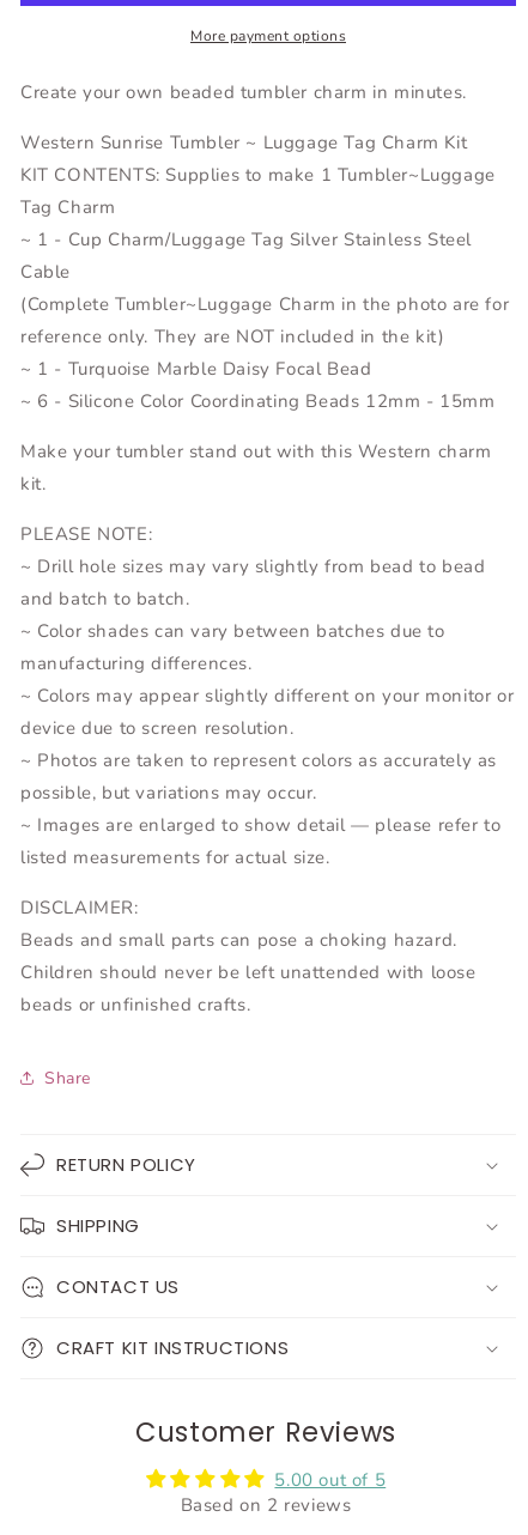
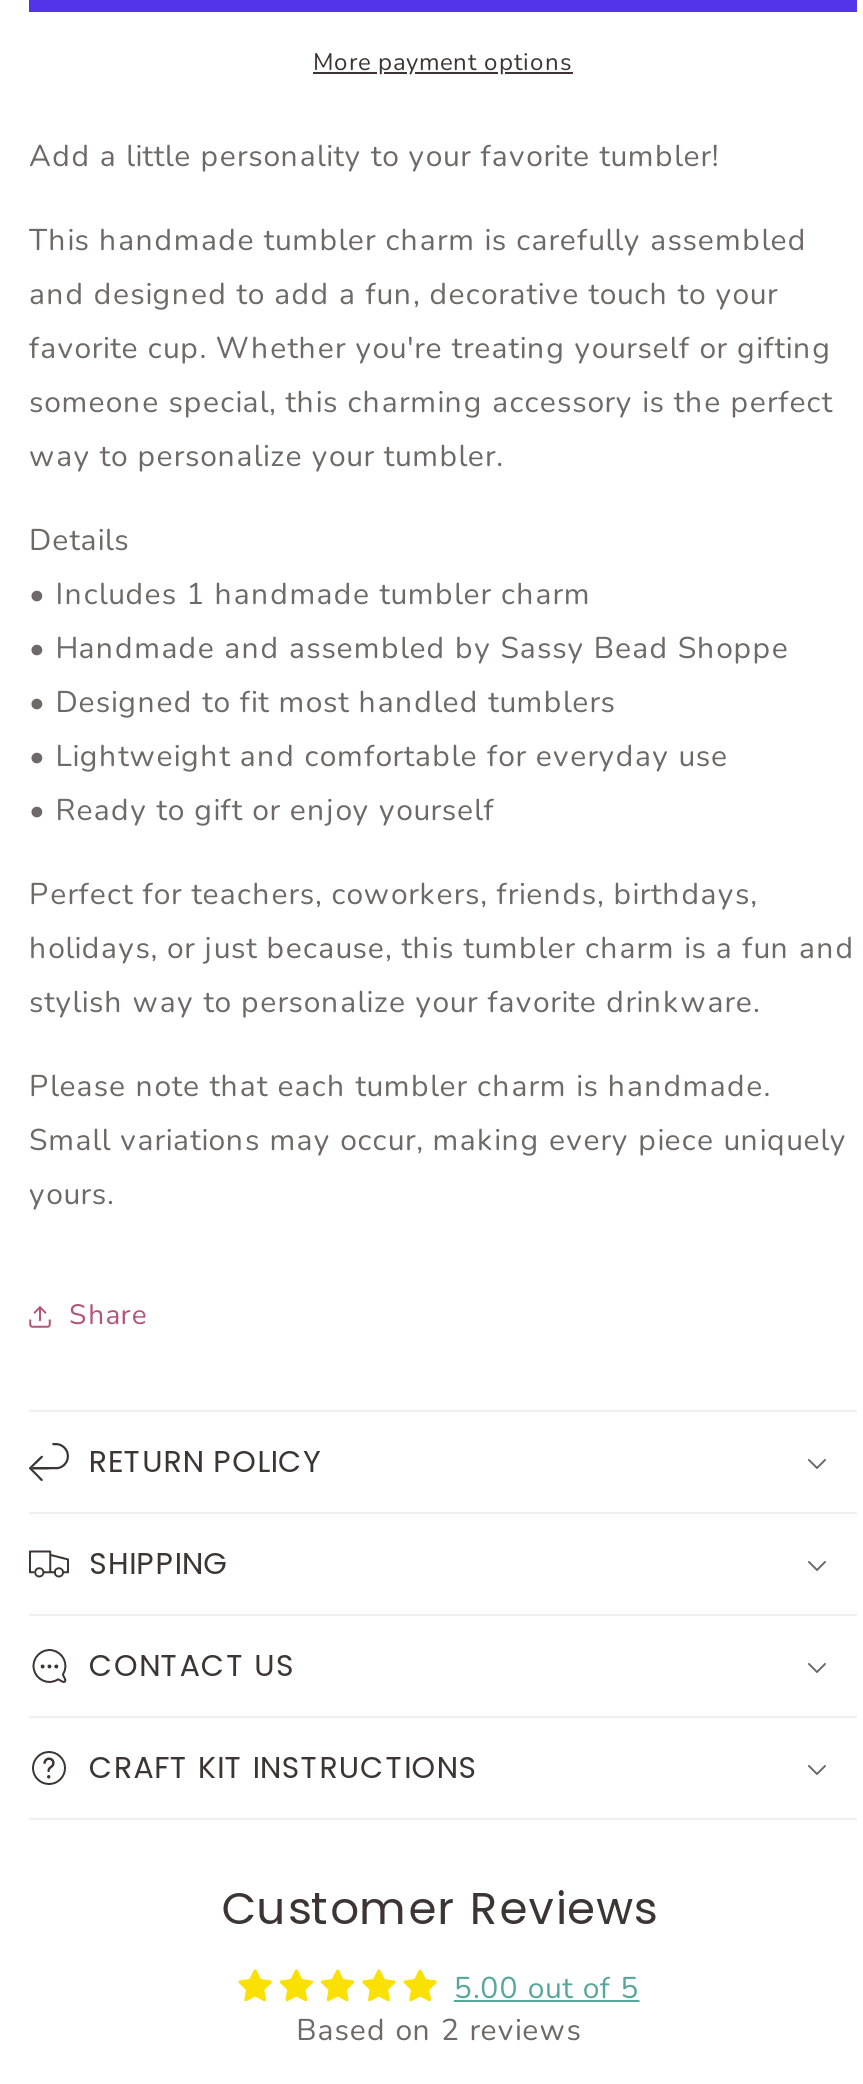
- Create your own beaded tumbler charm in minutes.
+ Add a little personality to your favorite tumbler!

- Western Sunrise Tumbler ~ Luggage Tag Charm Kit
- KIT CONTENTS: Supplies to make 1 Tumbler~Luggage
- Tag Charm
- ~ 1 - Cup Charm/Luggage Tag Silver Stainless Steel
- Cable
- (Complete Tumbler~Luggage Charm in the photo are for
- reference only. They are NOT included in the kit)
- ~ 1 - Turquoise Marble Daisy Focal Bead
- ~ 6 - Silicone Color Coordinating Beads 12mm - 15mm
+ This handmade tumbler charm is carefully assembled
+ and designed to add a fun, decorative touch to your
+ favorite cup. Whether you're treating yourself or gifting
+ someone special, this charming accessory is the perfect
+ way to personalize your tumbler.

- Make your tumbler stand out with this Western charm
- kit.
+ Details
+ • Includes 1 handmade tumbler charm
+ • Handmade and assembled by Sassy Bead Shoppe
+ • Designed to fit most handled tumblers
+ • Lightweight and comfortable for everyday use
+ • Ready to gift or enjoy yourself

- PLEASE NOTE:
- ~ Drill hole sizes may vary slightly from bead to bead
- and batch to batch.
- ~ Color shades can vary between batches due to
- manufacturing differences.
- ~ Colors may appear slightly different on your monitor or
- device due to screen resolution.
- ~ Photos are taken to represent colors as accurately as
- possible, but variations may occur.
- ~ Images are enlarged to show detail — please refer to
- listed measurements for actual size.
+ Perfect for teachers, coworkers, friends, birthdays,
+ holidays, or just because, this tumbler charm is a fun and
+ stylish way to personalize your favorite drinkware.

- DISCLAIMER:
- Beads and small parts can pose a choking hazard.
- Children should never be left unattended with loose
- beads or unfinished crafts.
+ Please note that each tumbler charm is handmade.
+ Small variations may occur, making every piece uniquely
+ yours.
